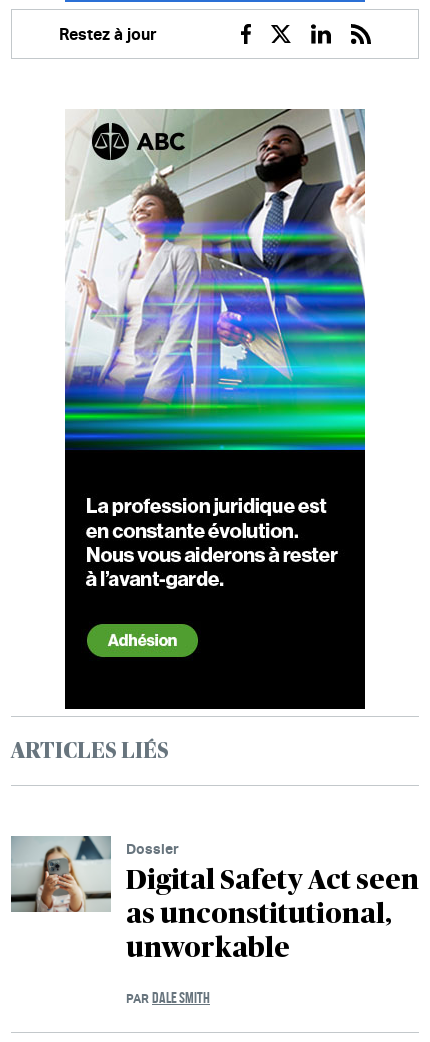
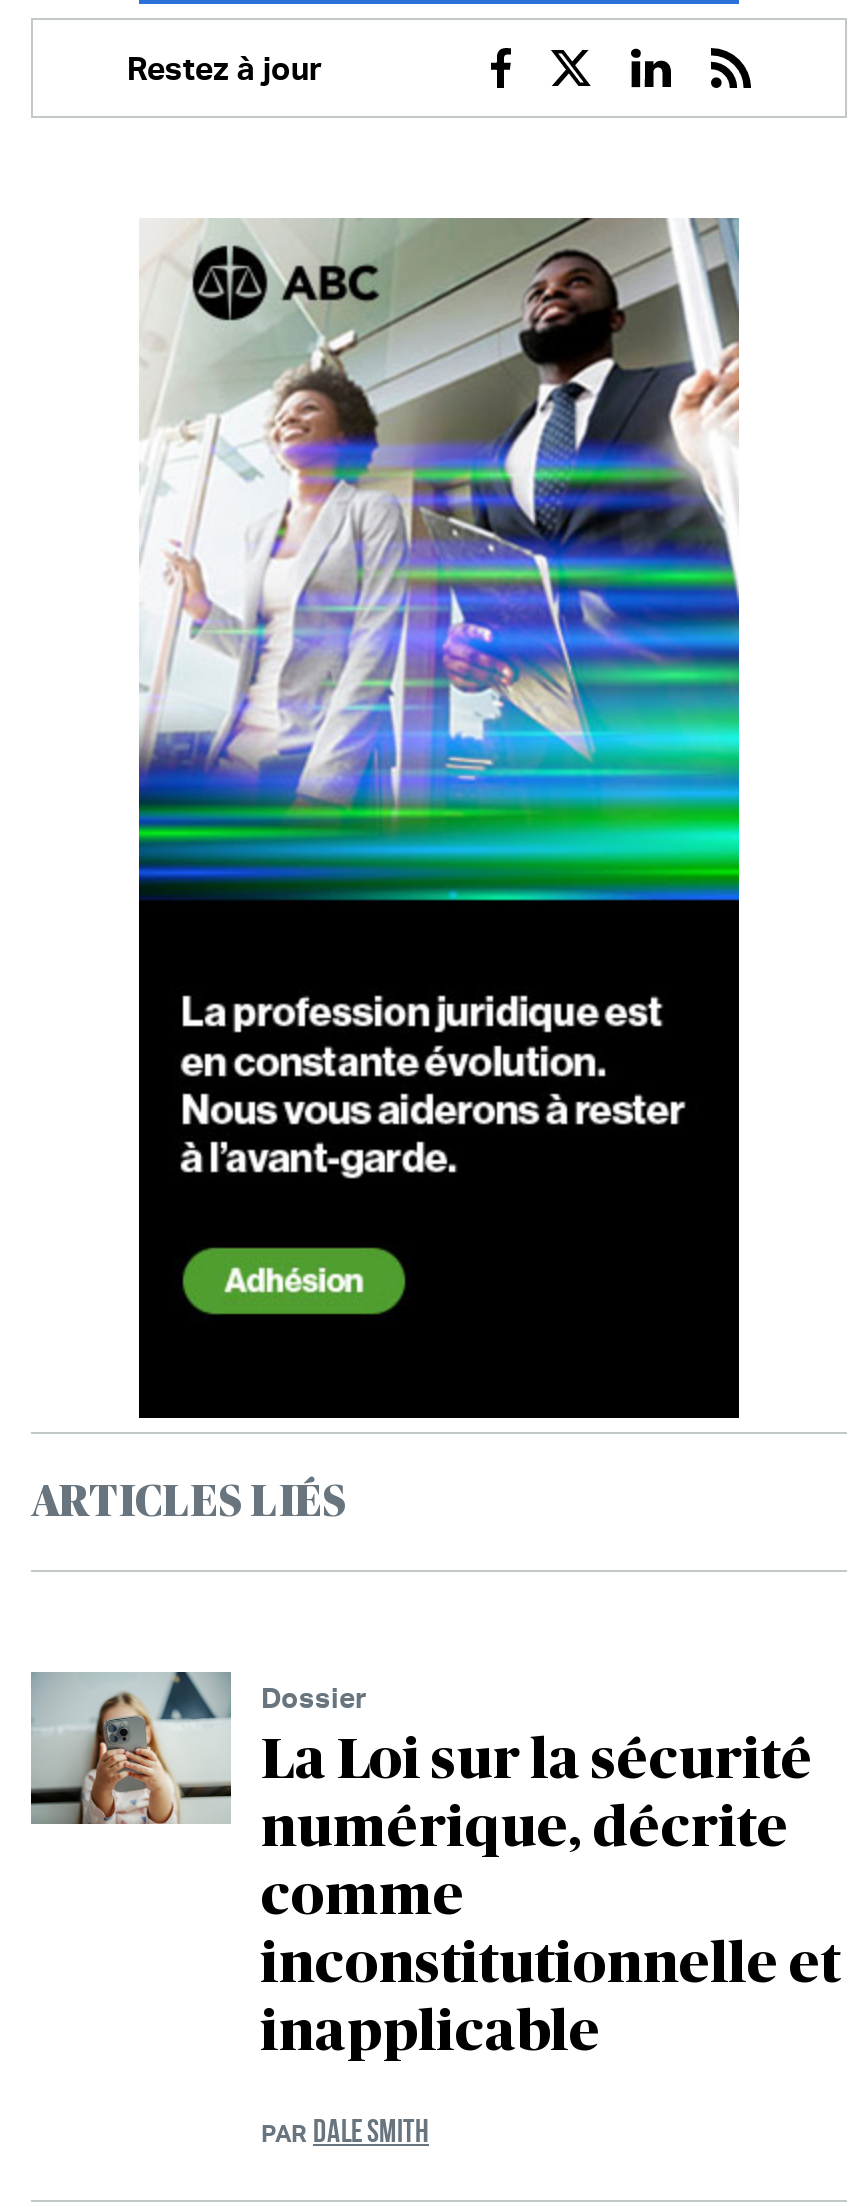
- Digital Safety Act seen
- as unconstitutional,
- unworkable
+ La Loi sur la sécurité
+ numérique, décrite
+ comme
+ inconstitutionnelle et
+ inapplicable
